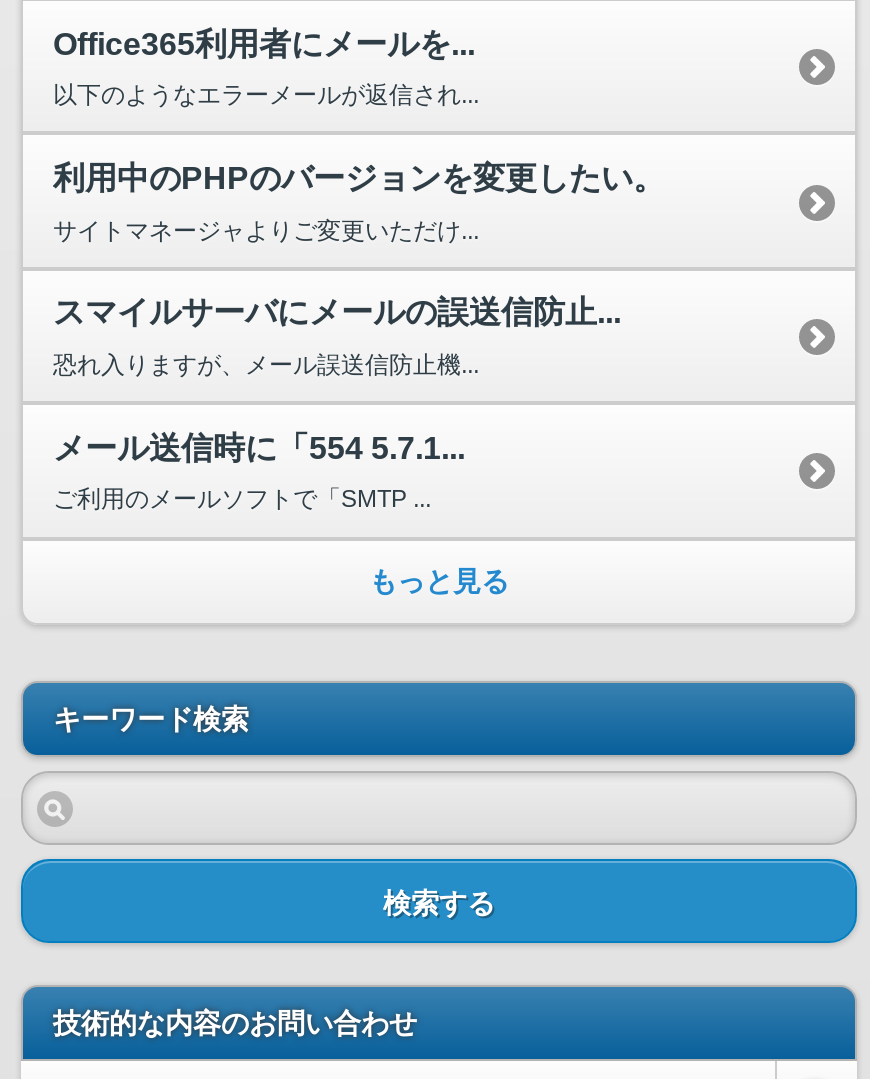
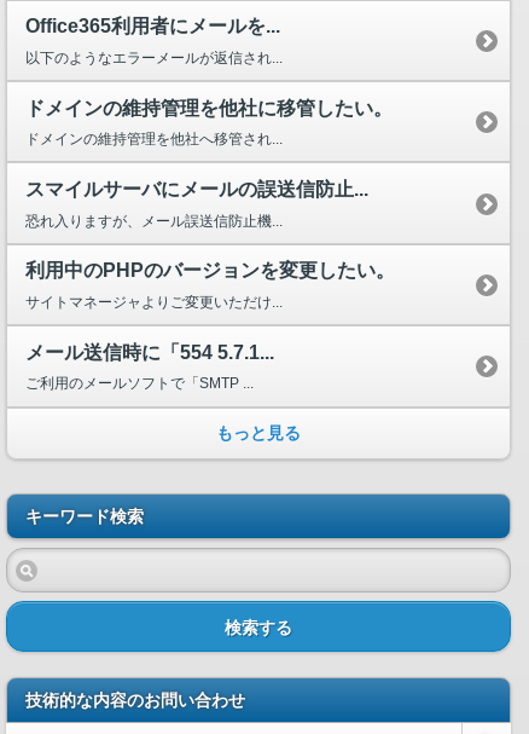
+ ドメインの維持管理を他社に移管したい。

+ ドメインの維持管理を他社へ移管され...

moved down: 利用中のPHPのバージョンを変更したい。

moved down: サイトマネージャよりご変更いただけ...
